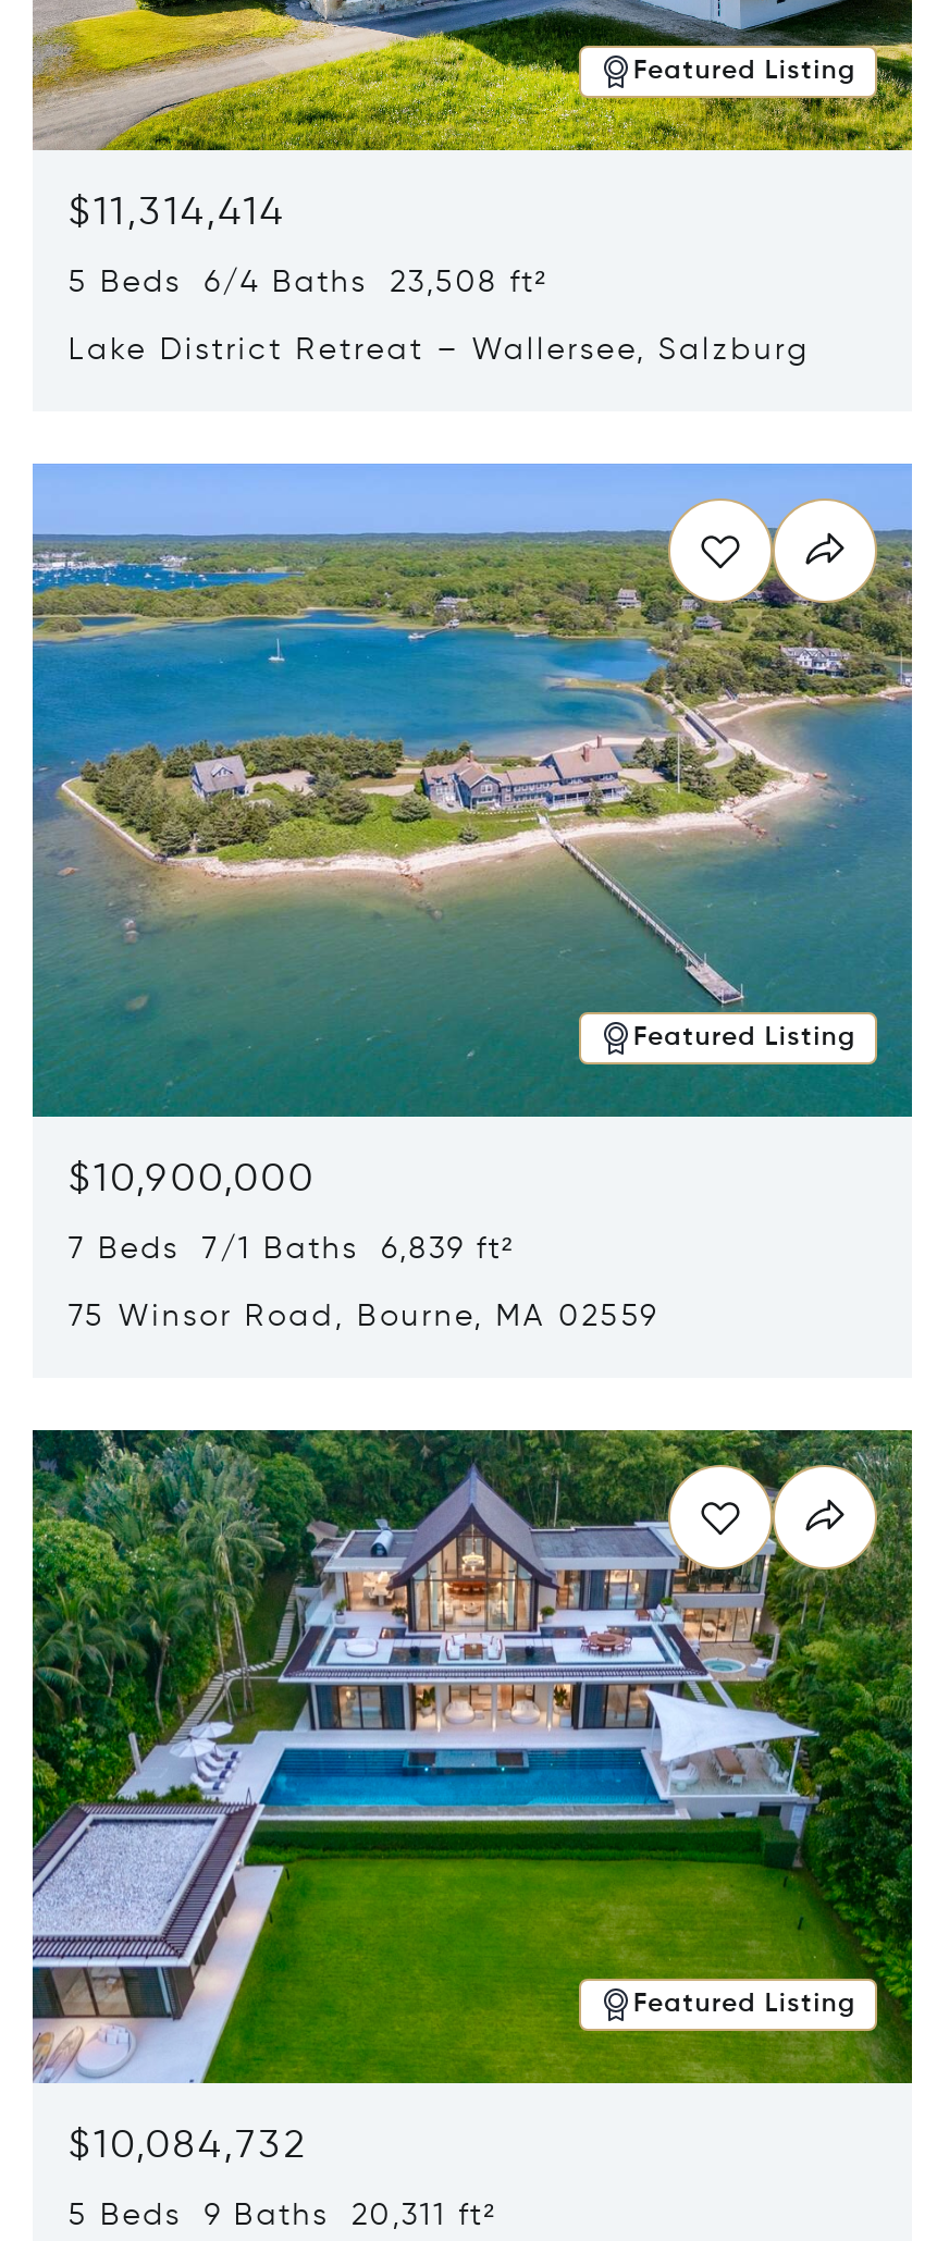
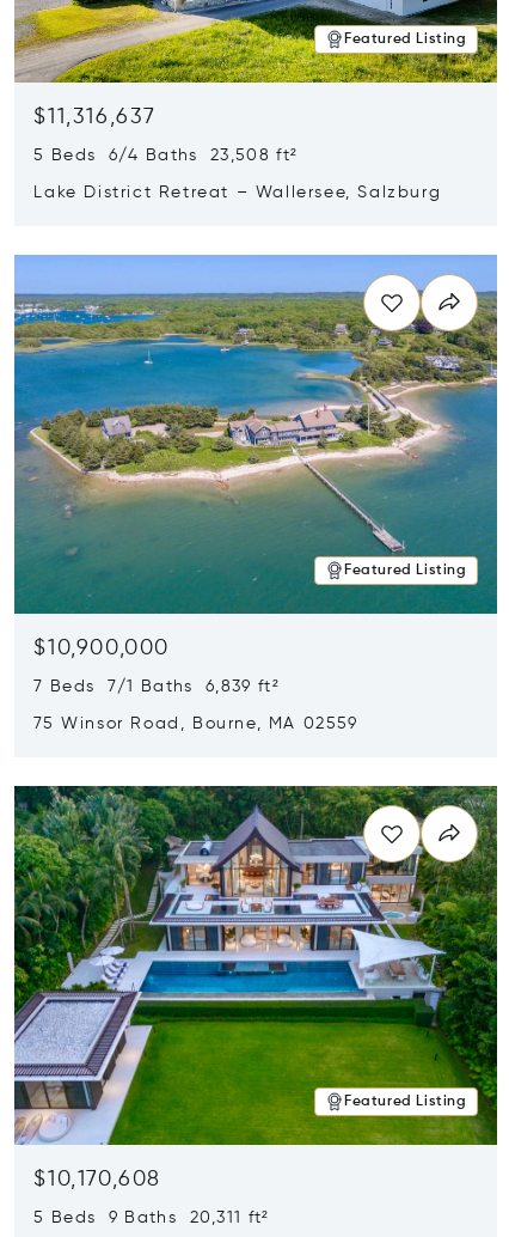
- $11,314,414
+ $11,316,637

- $10,084,732
+ $10,170,608
